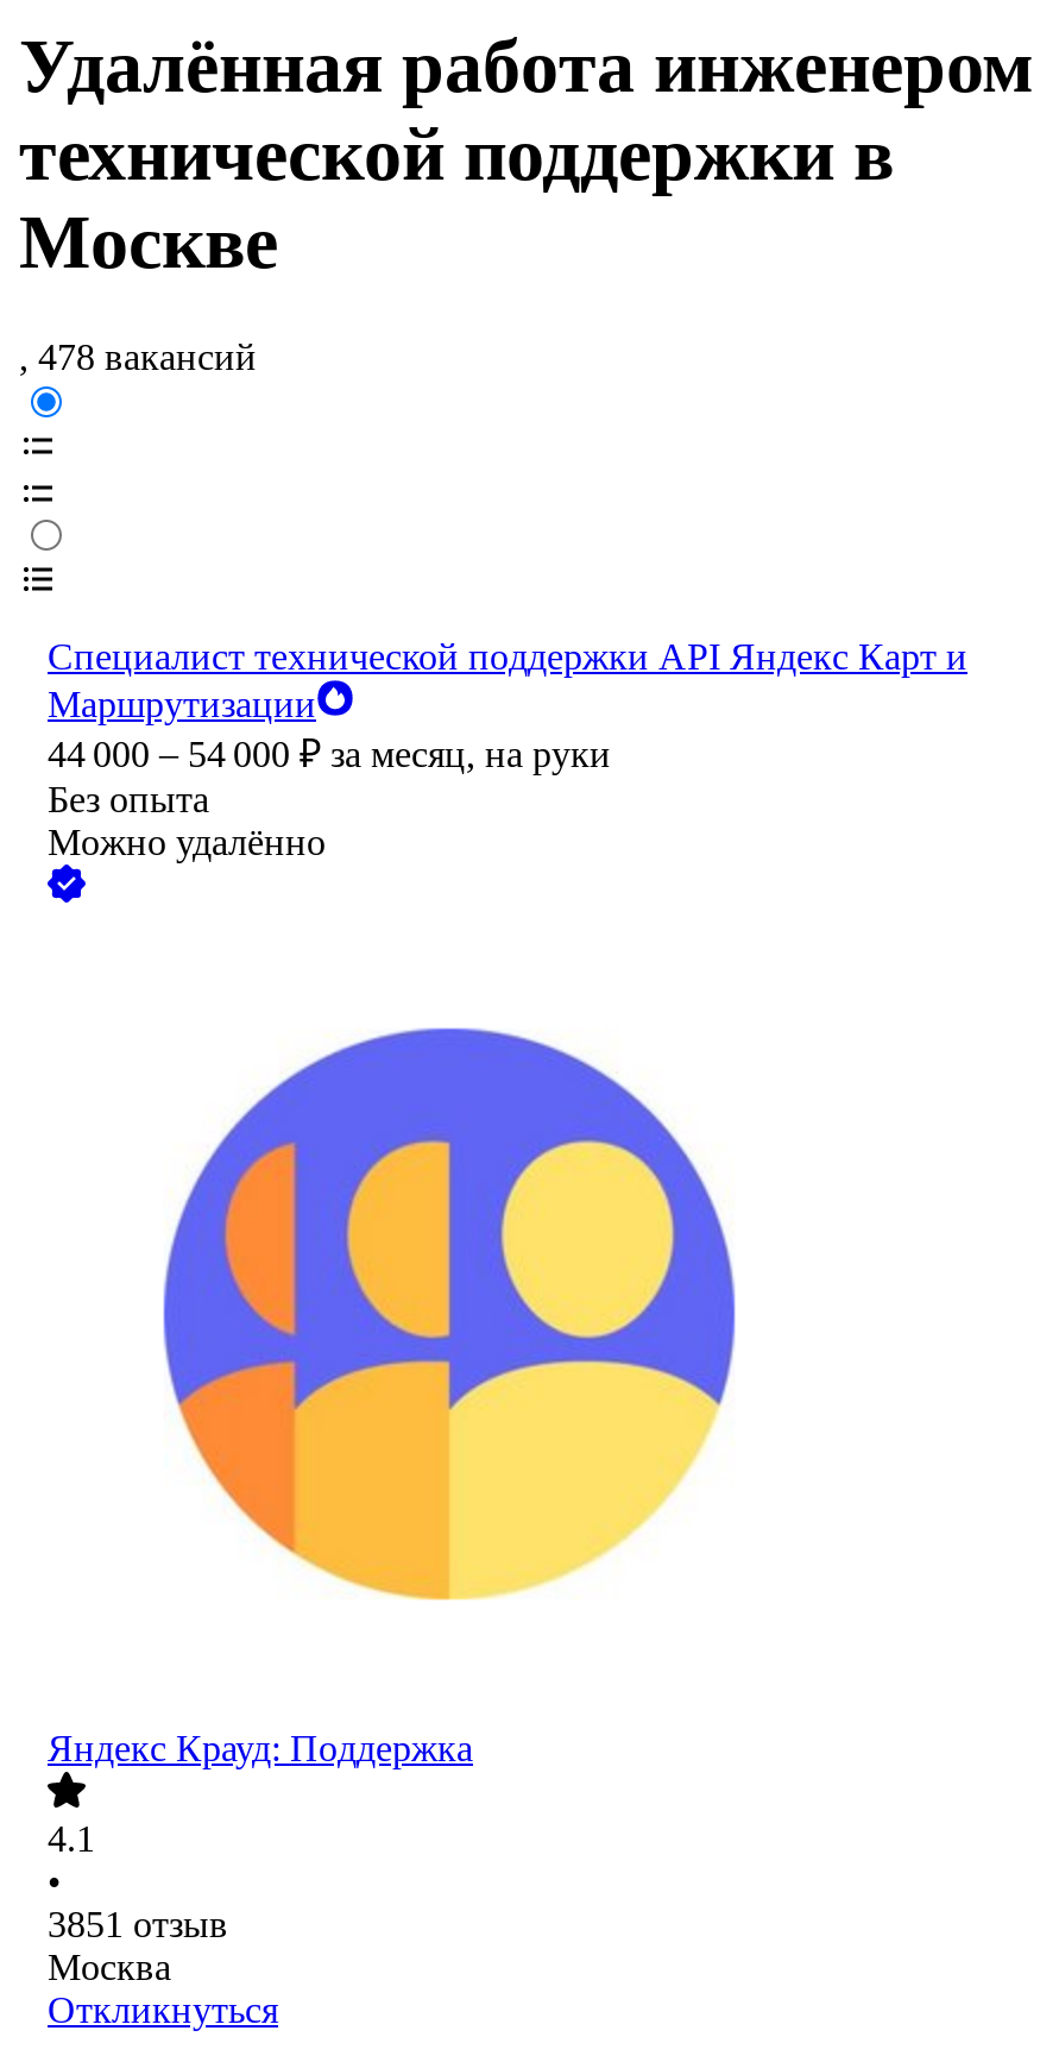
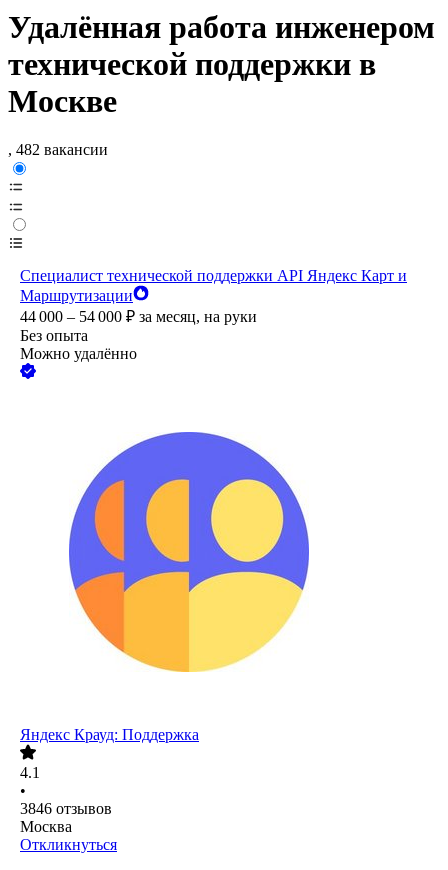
- , 478 вакансий
+ , 482 вакансии

- 3851 отзыв
+ 3846 отзывов
